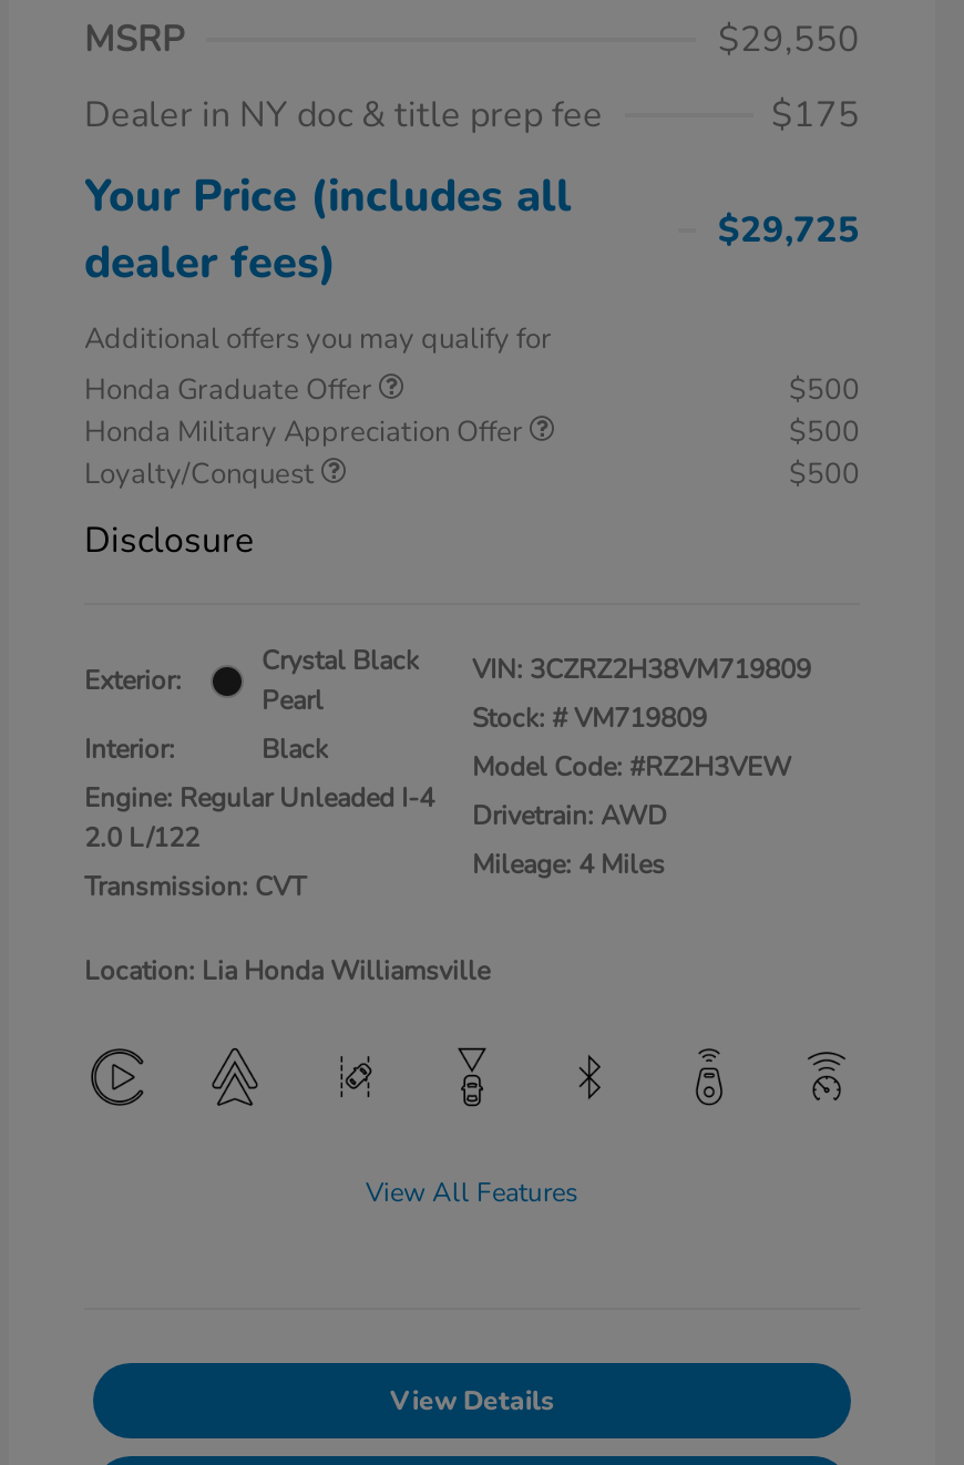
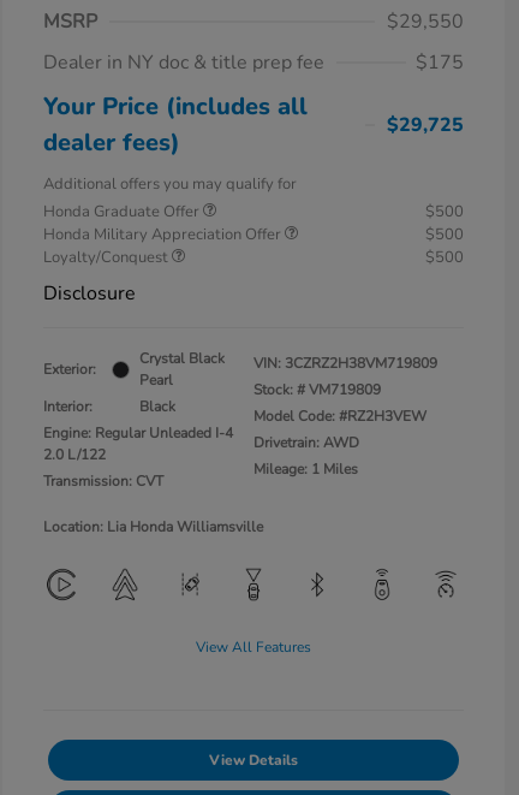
- Mileage: 4 Miles
+ Mileage: 1 Miles
